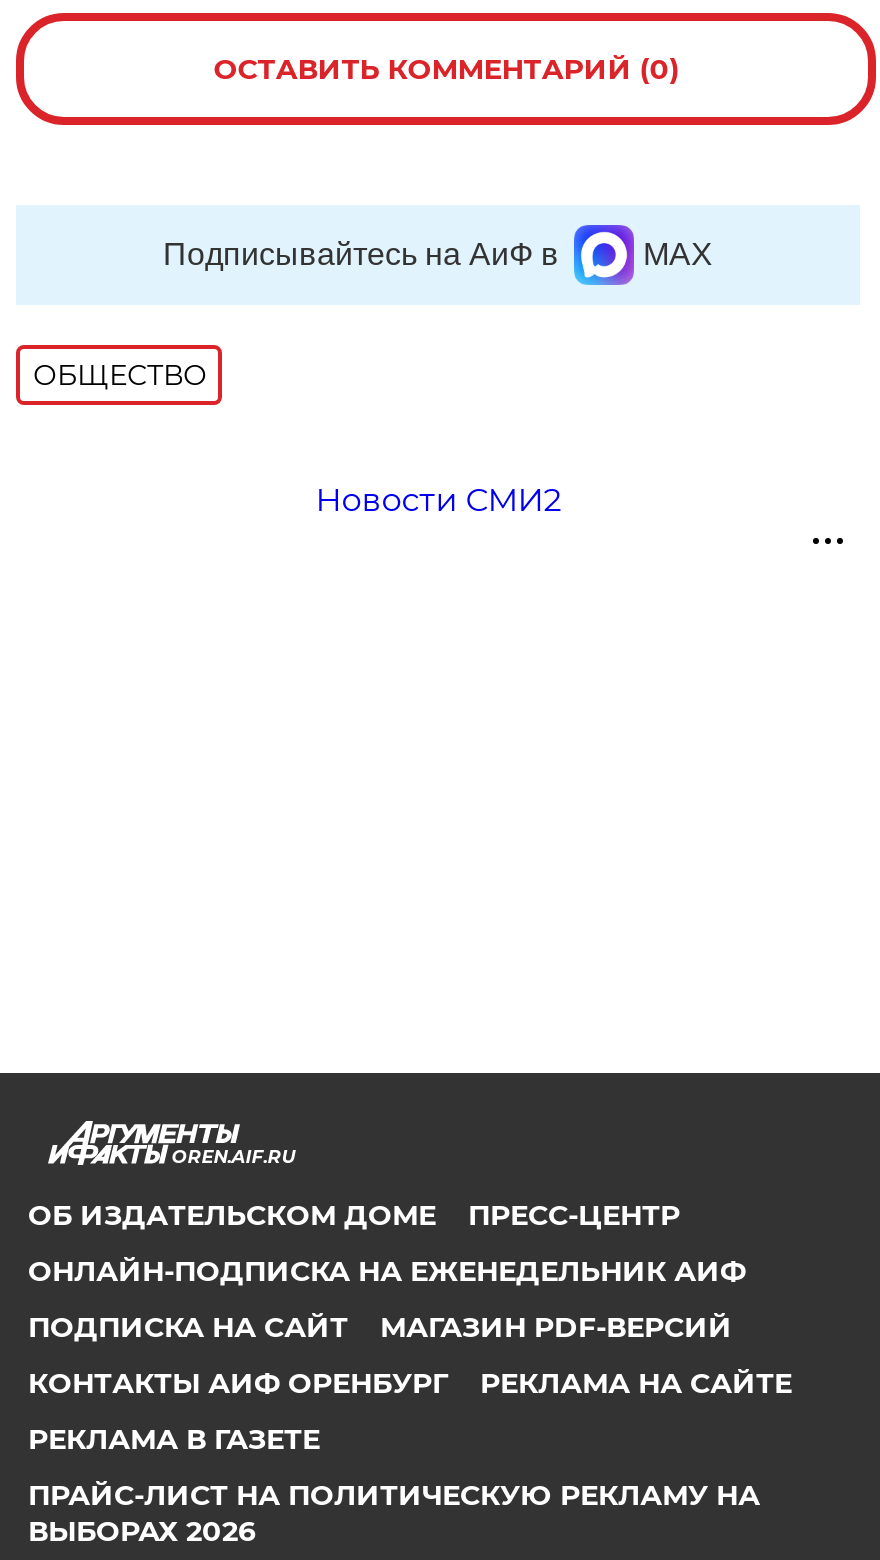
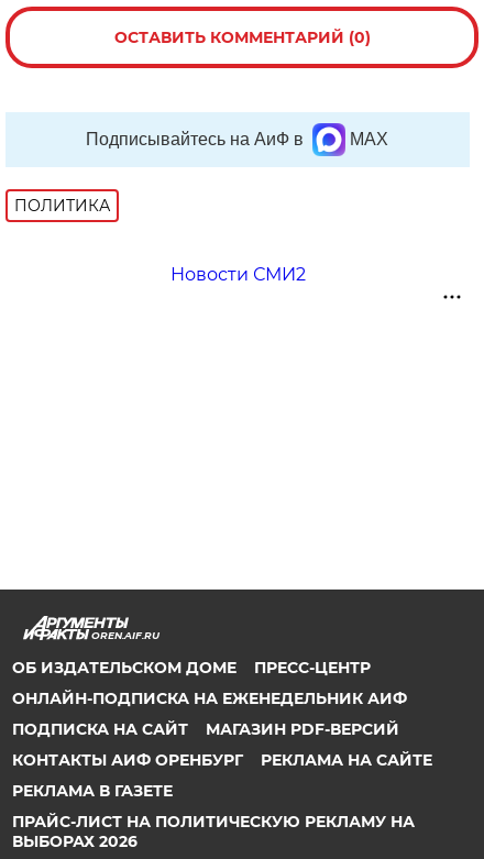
- ОБЩЕСТВО
+ ПОЛИТИКА
